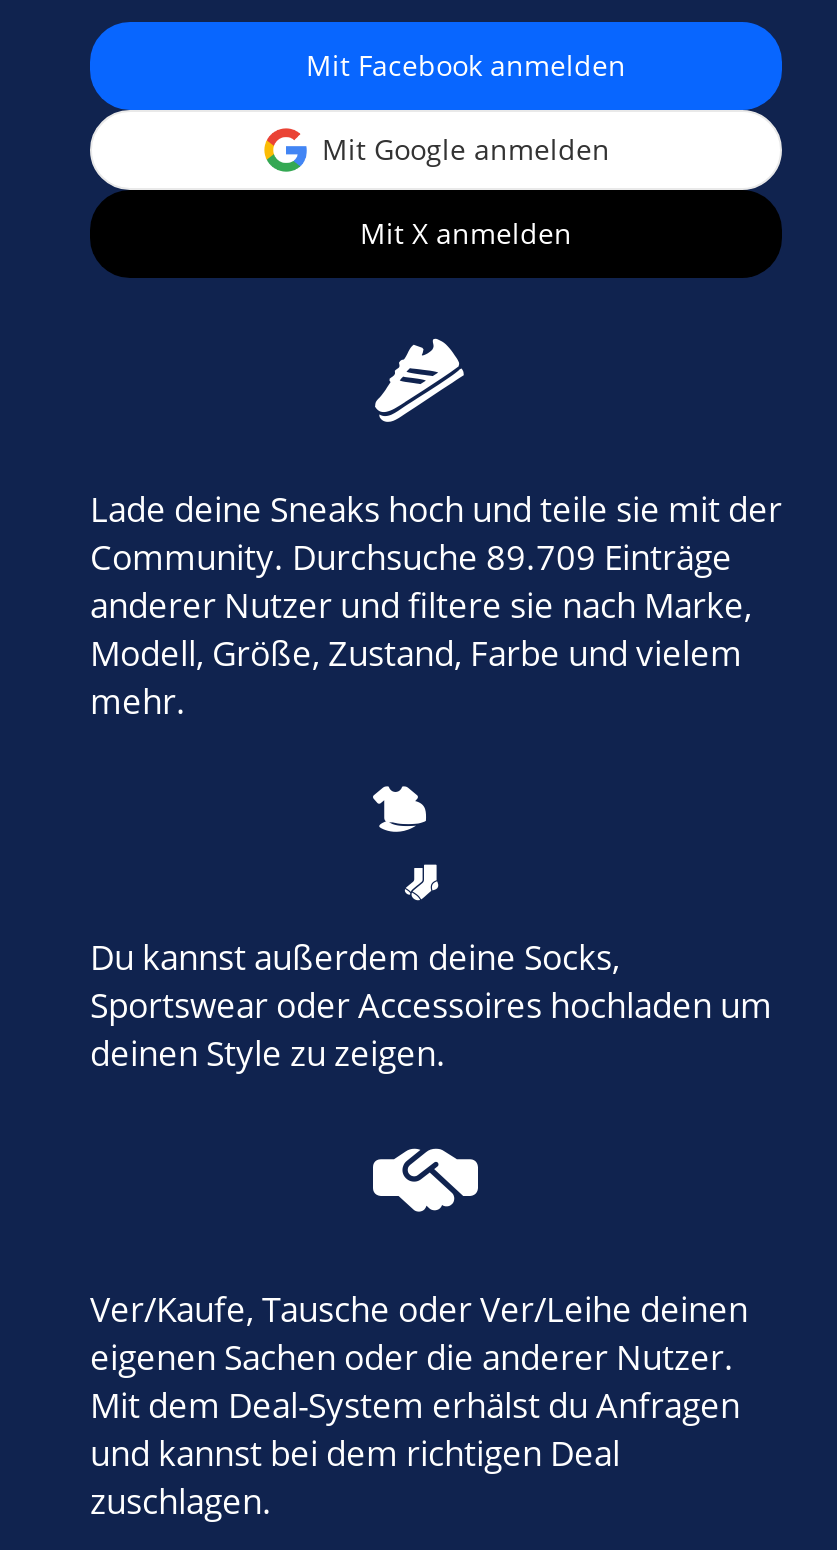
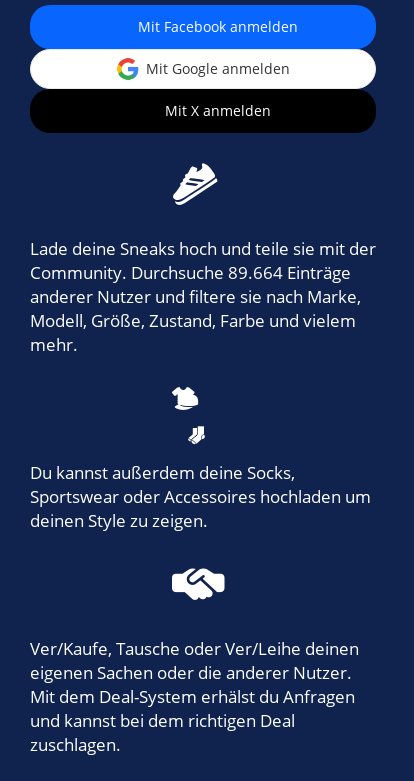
- Community. Durchsuche 89.709 Einträge
+ Community. Durchsuche 89.664 Einträge
